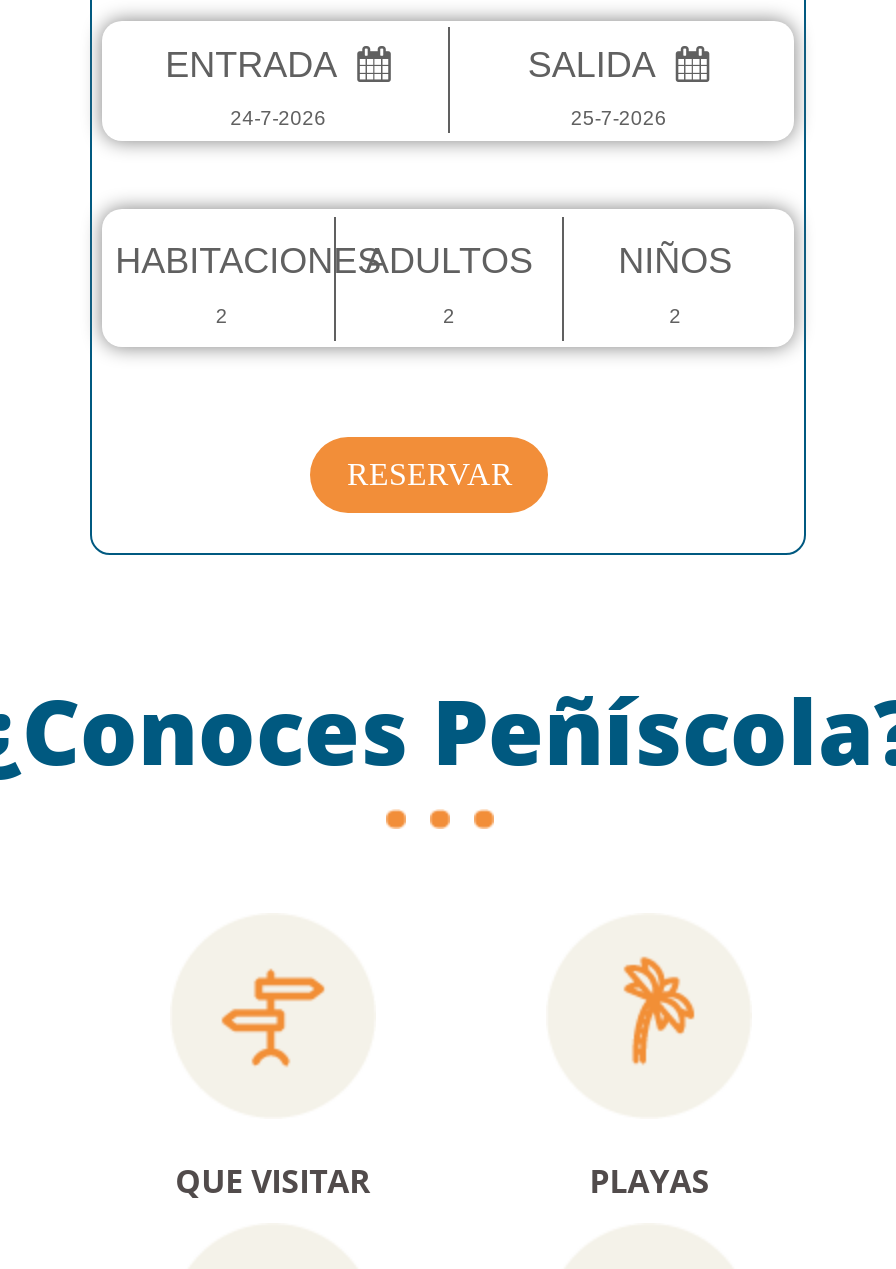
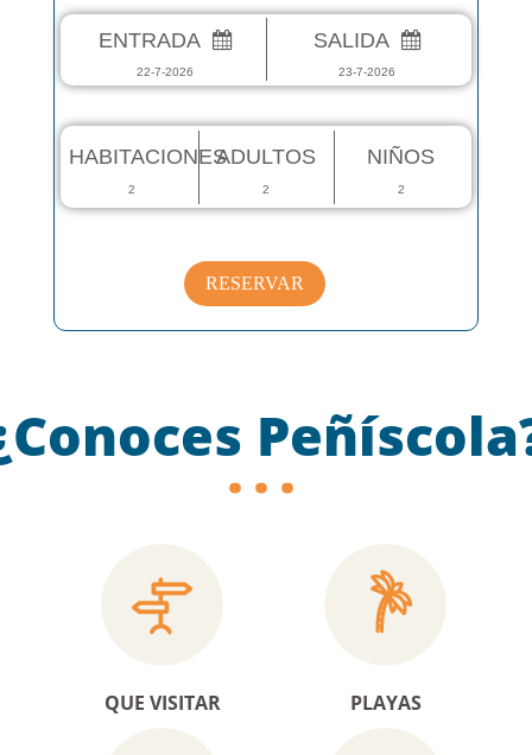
- 24-7-2026
+ 22-7-2026

- 25-7-2026
+ 23-7-2026
